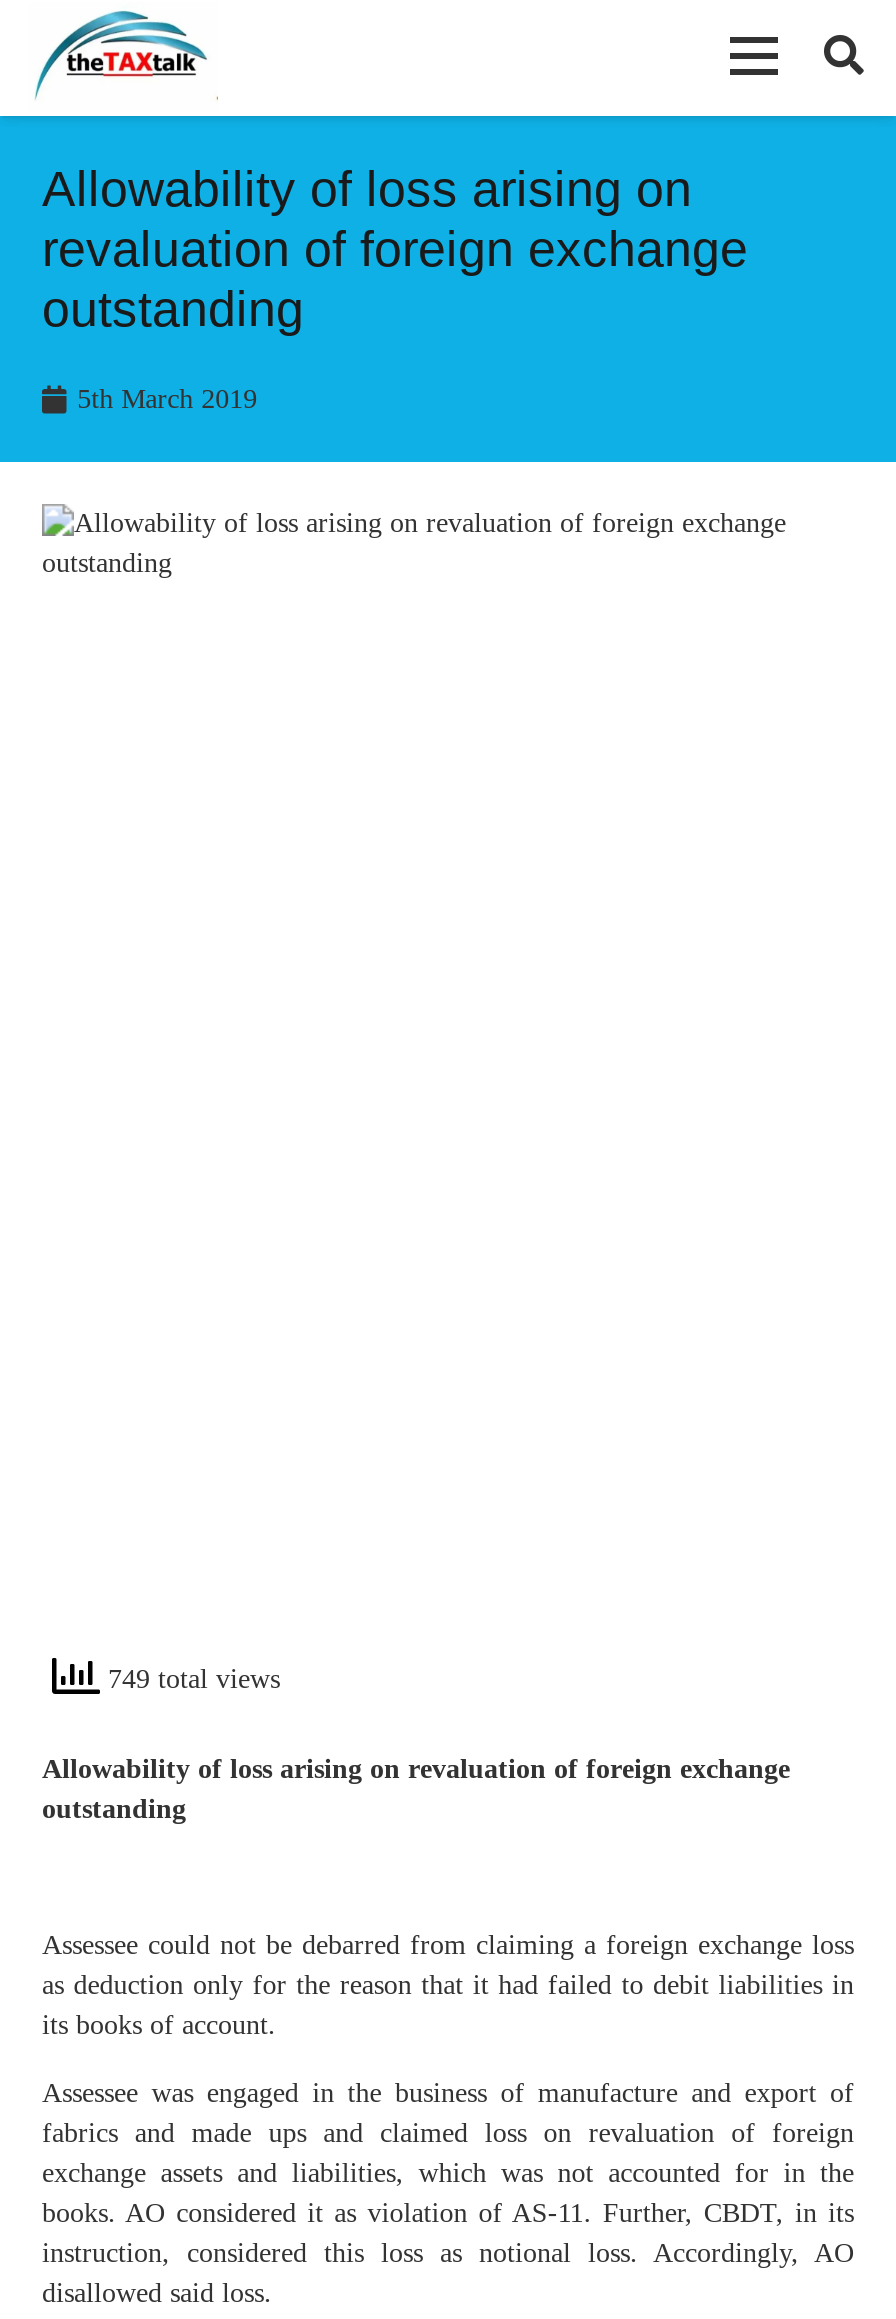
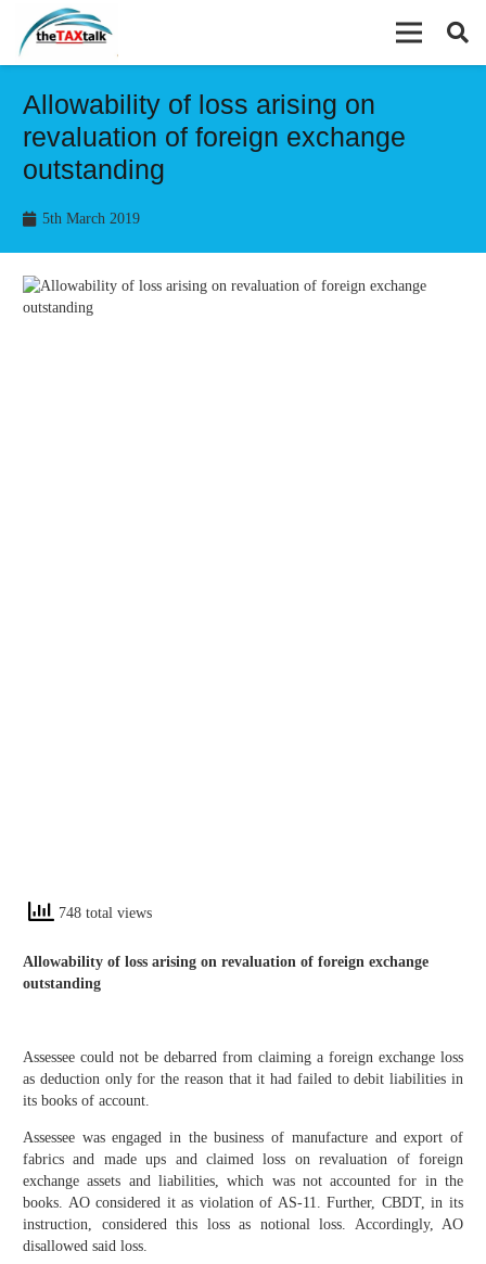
- 749 total views
+ 748 total views
